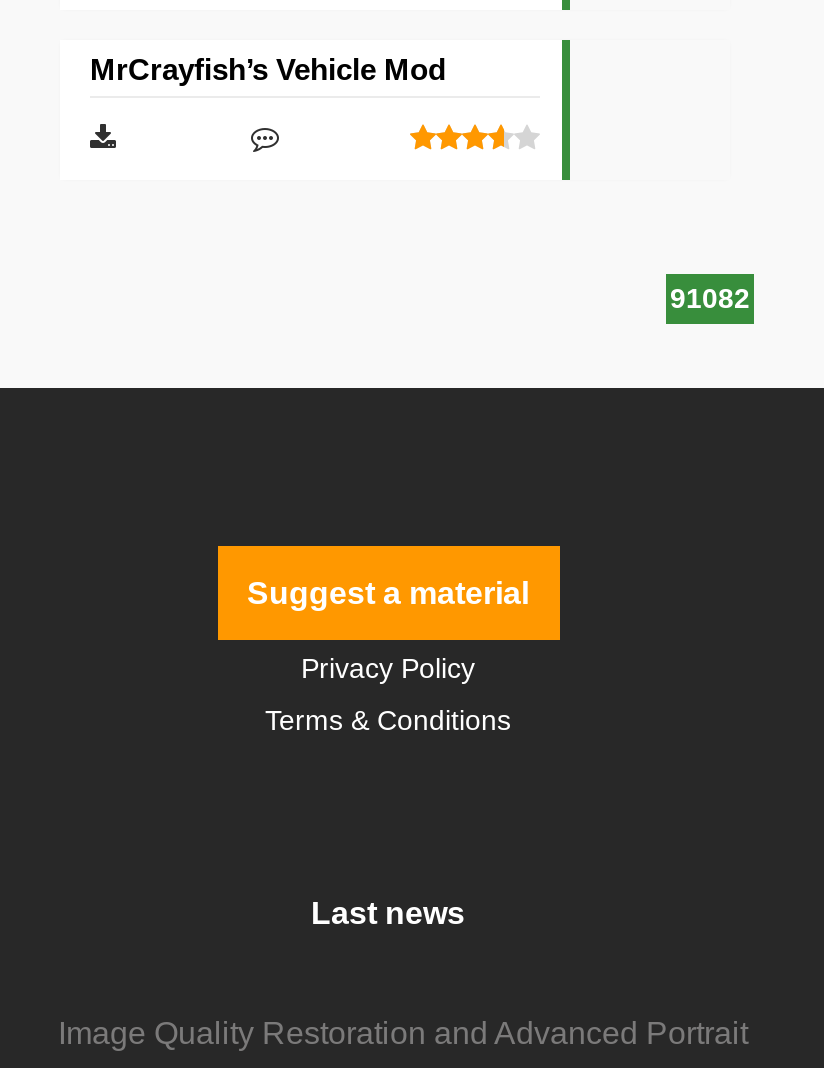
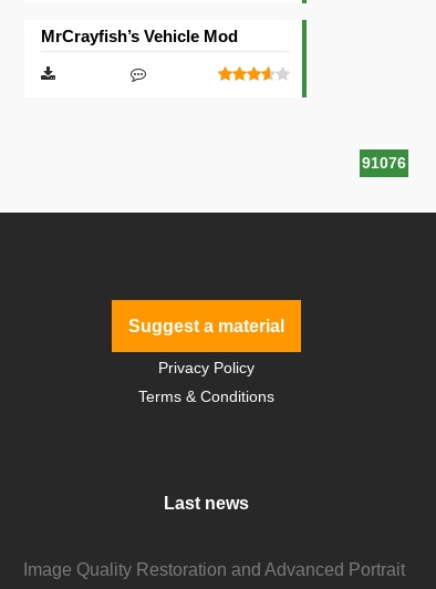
- 91082
+ 91076
